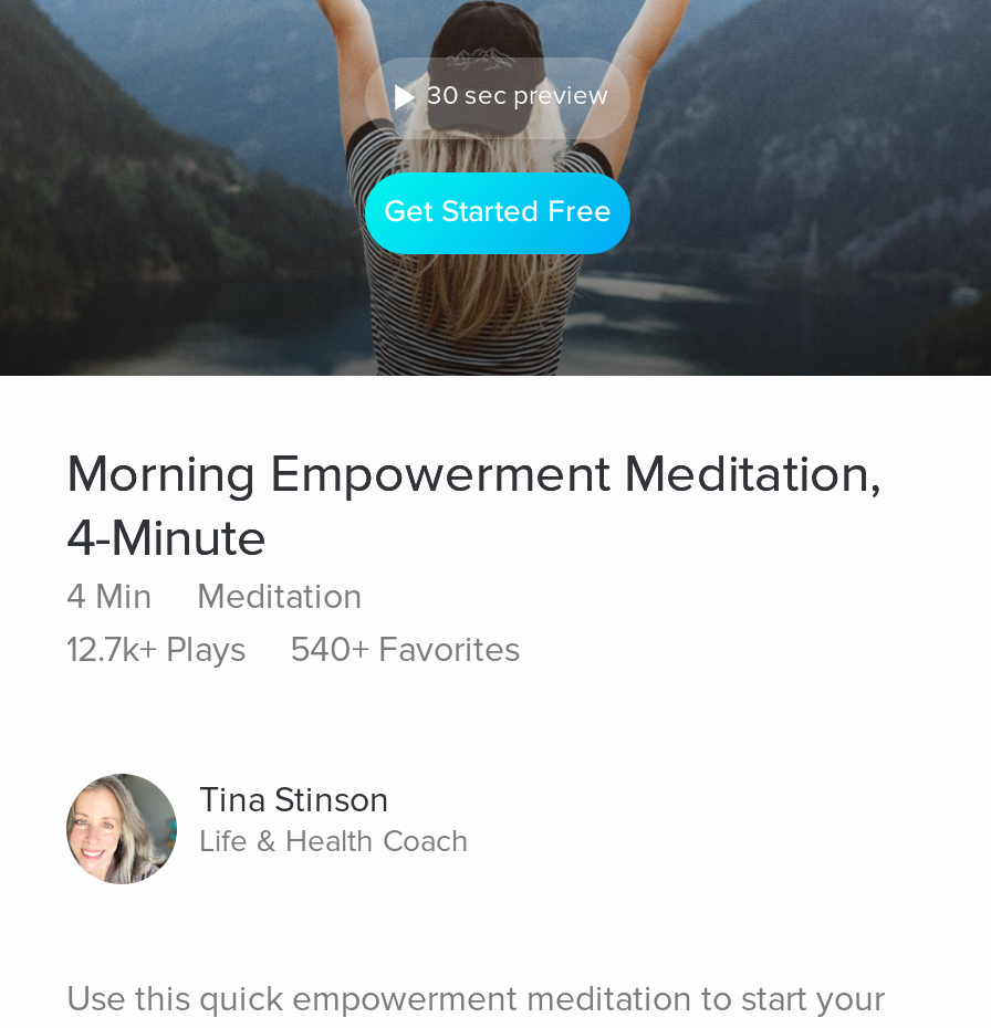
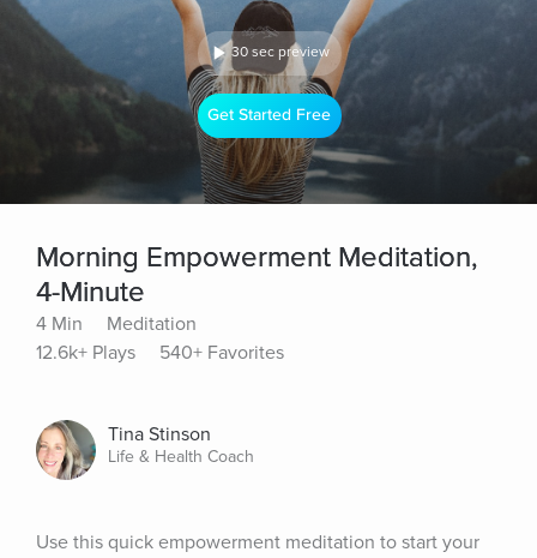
- 12.7k+ Plays 540+ Favorites
+ 12.6k+ Plays 540+ Favorites
